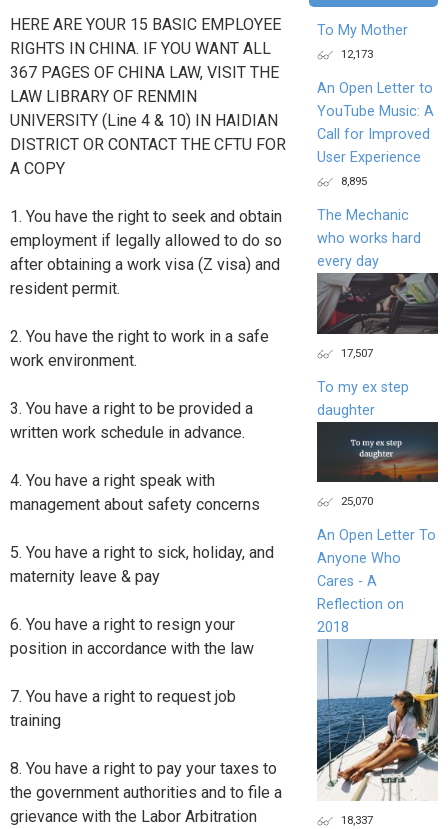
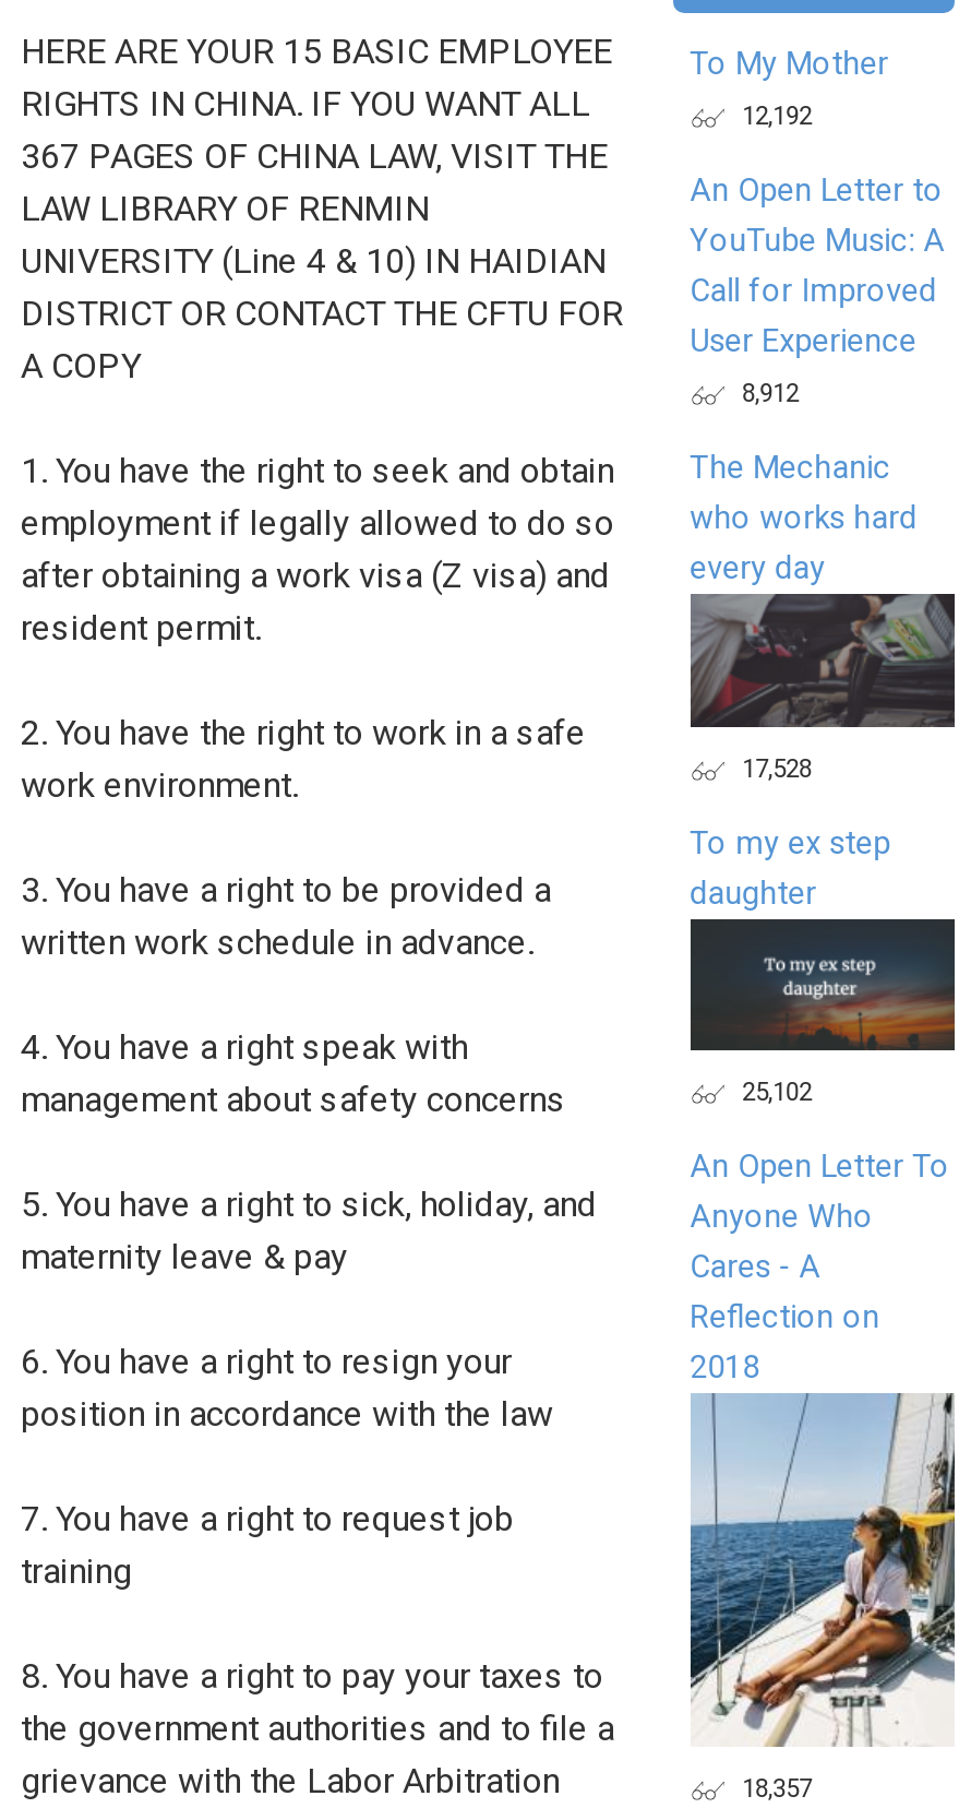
- 12,173
+ 12,192

- 8,895
+ 8,912

- 17,507
+ 17,528

- 25,070
+ 25,102

- 18,337
+ 18,357
